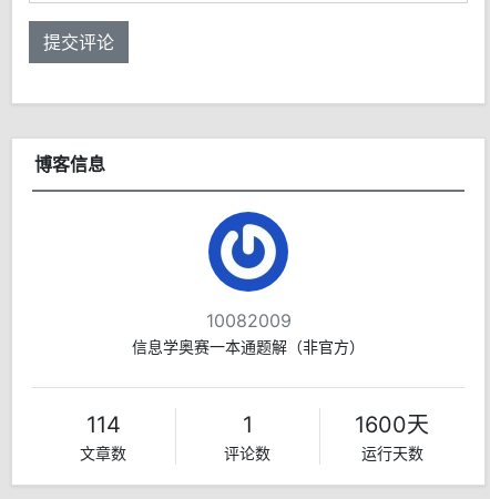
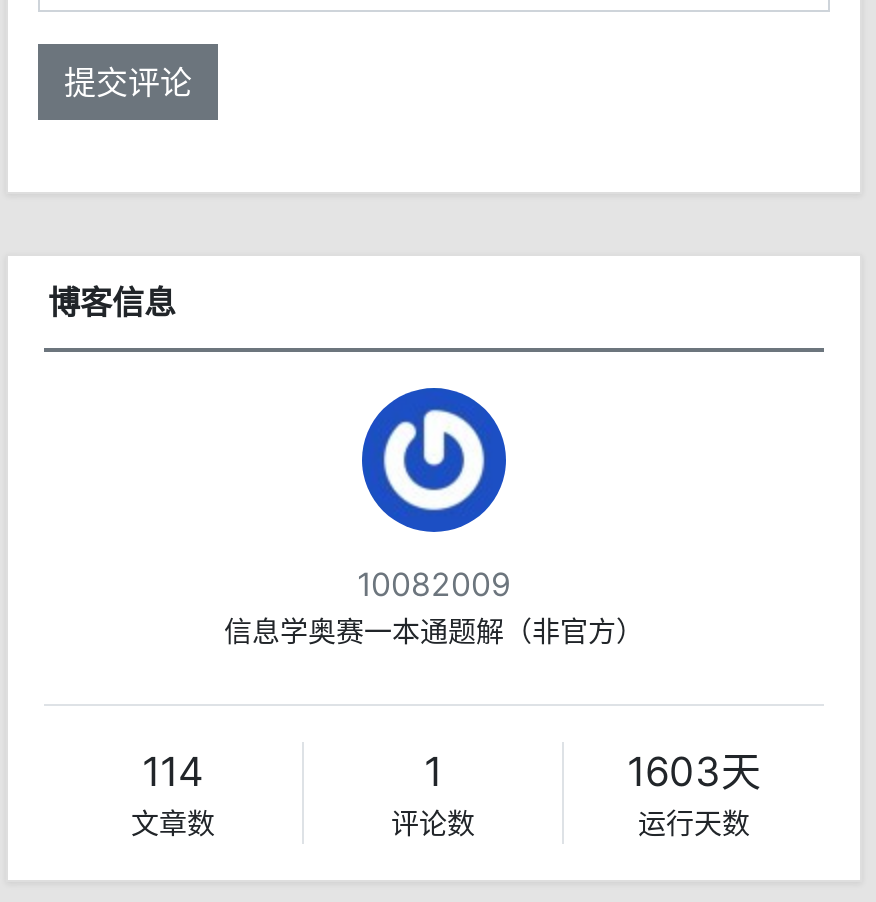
- 1600天
+ 1603天
